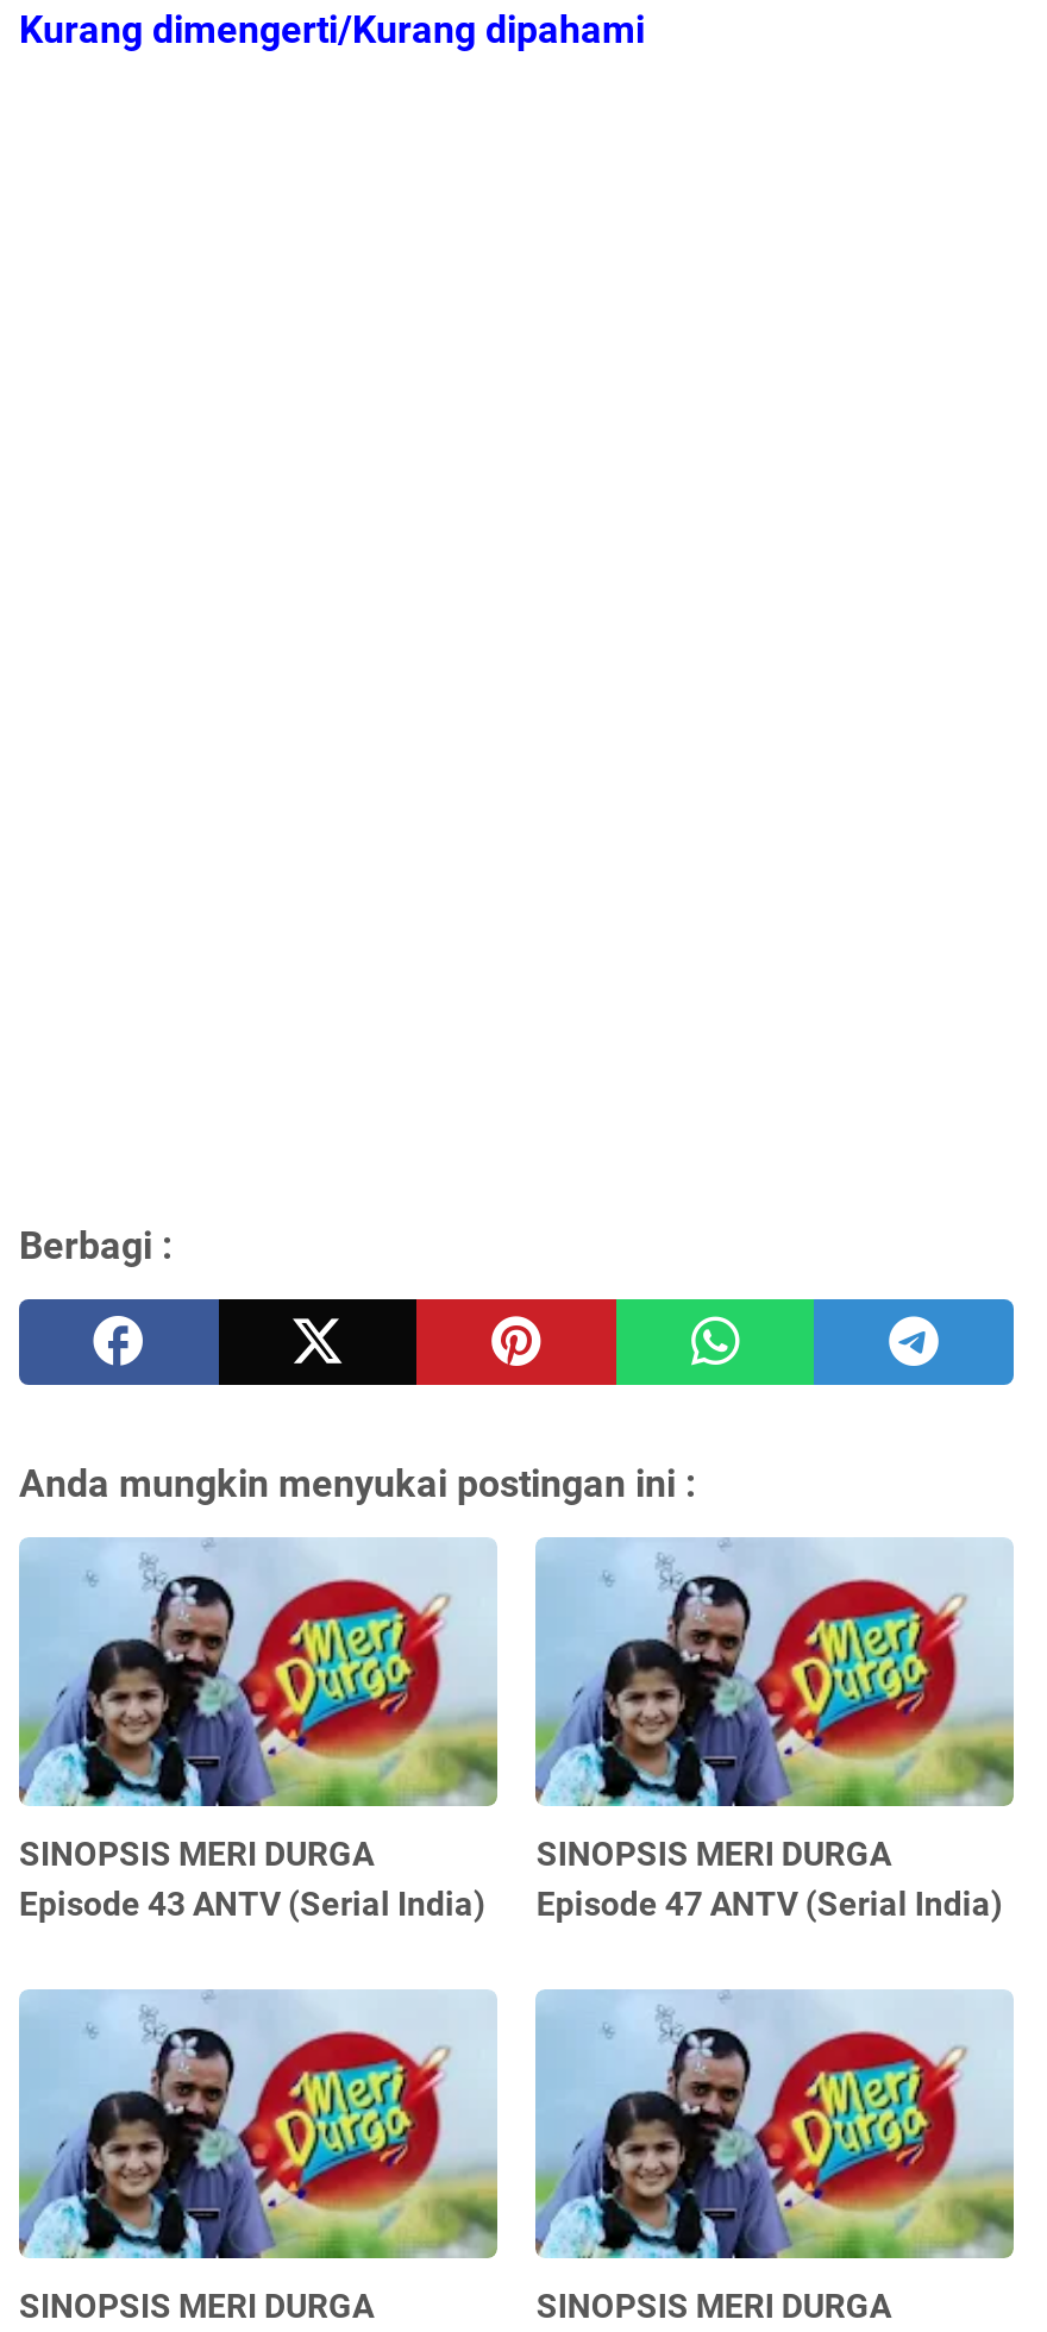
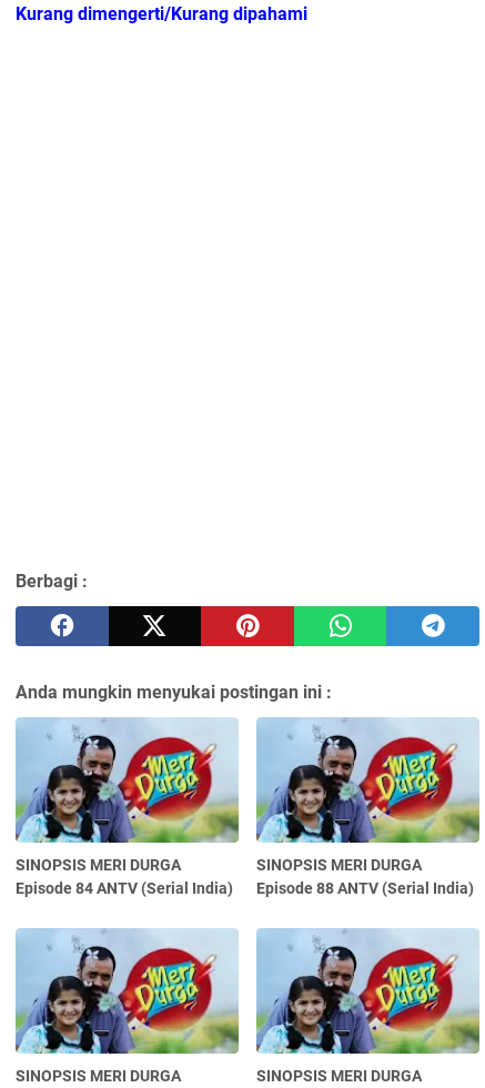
- Episode 43 ANTV (Serial India)
+ Episode 84 ANTV (Serial India)

- Episode 47 ANTV (Serial India)
+ Episode 88 ANTV (Serial India)
